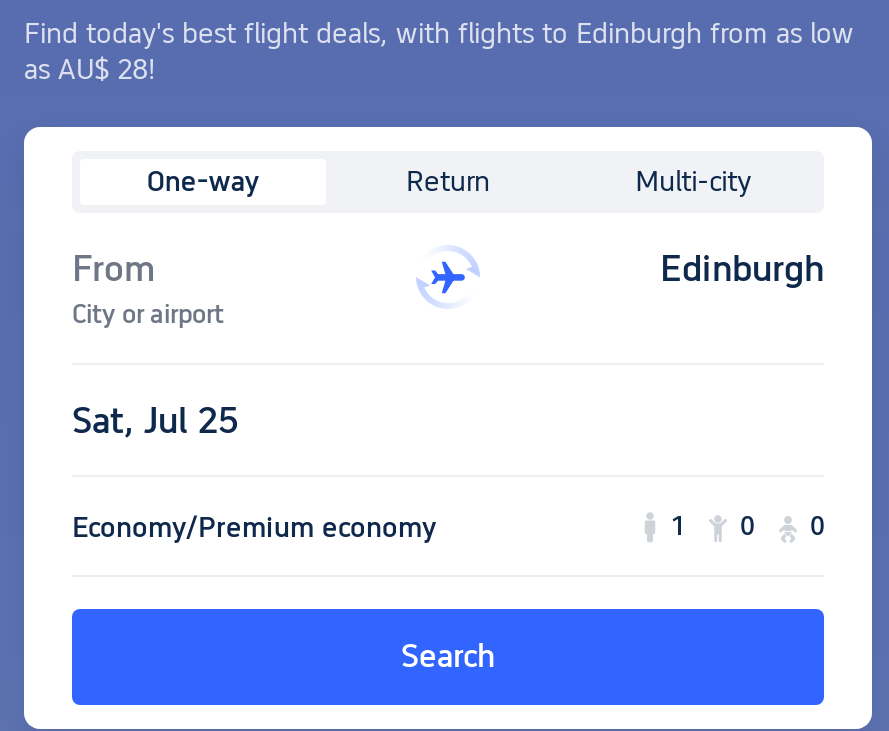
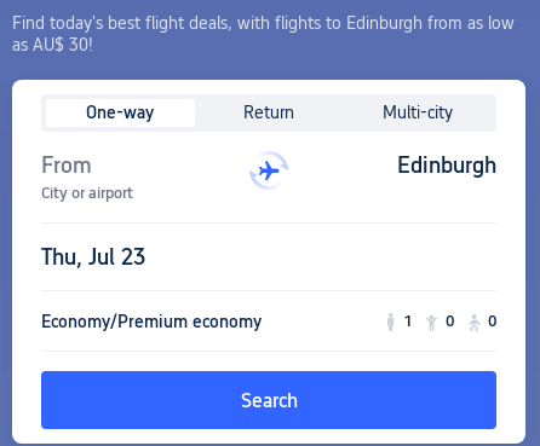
- as AU$ 28!
+ as AU$ 30!

- Sat, Jul 25
+ Thu, Jul 23
